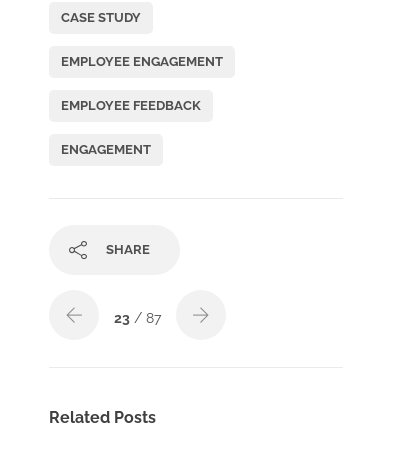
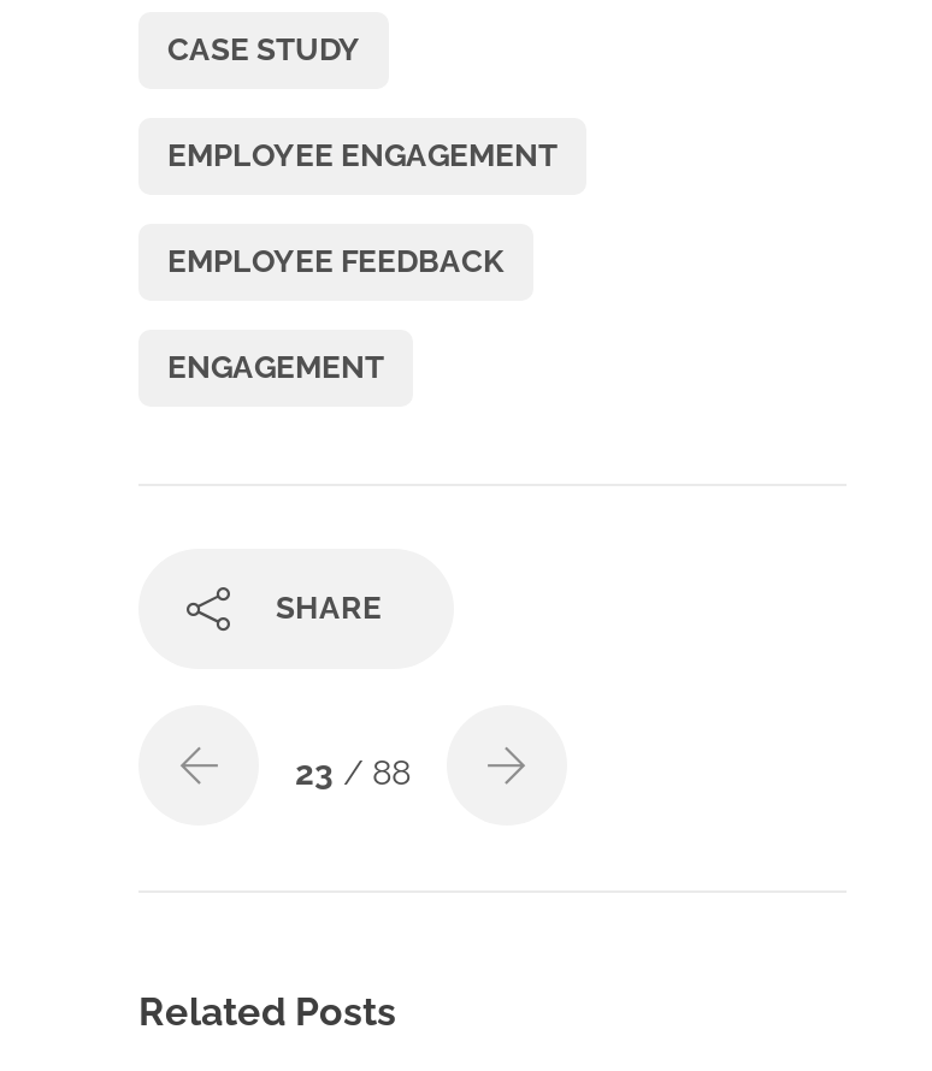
- 23 / 87
+ 23 / 88
